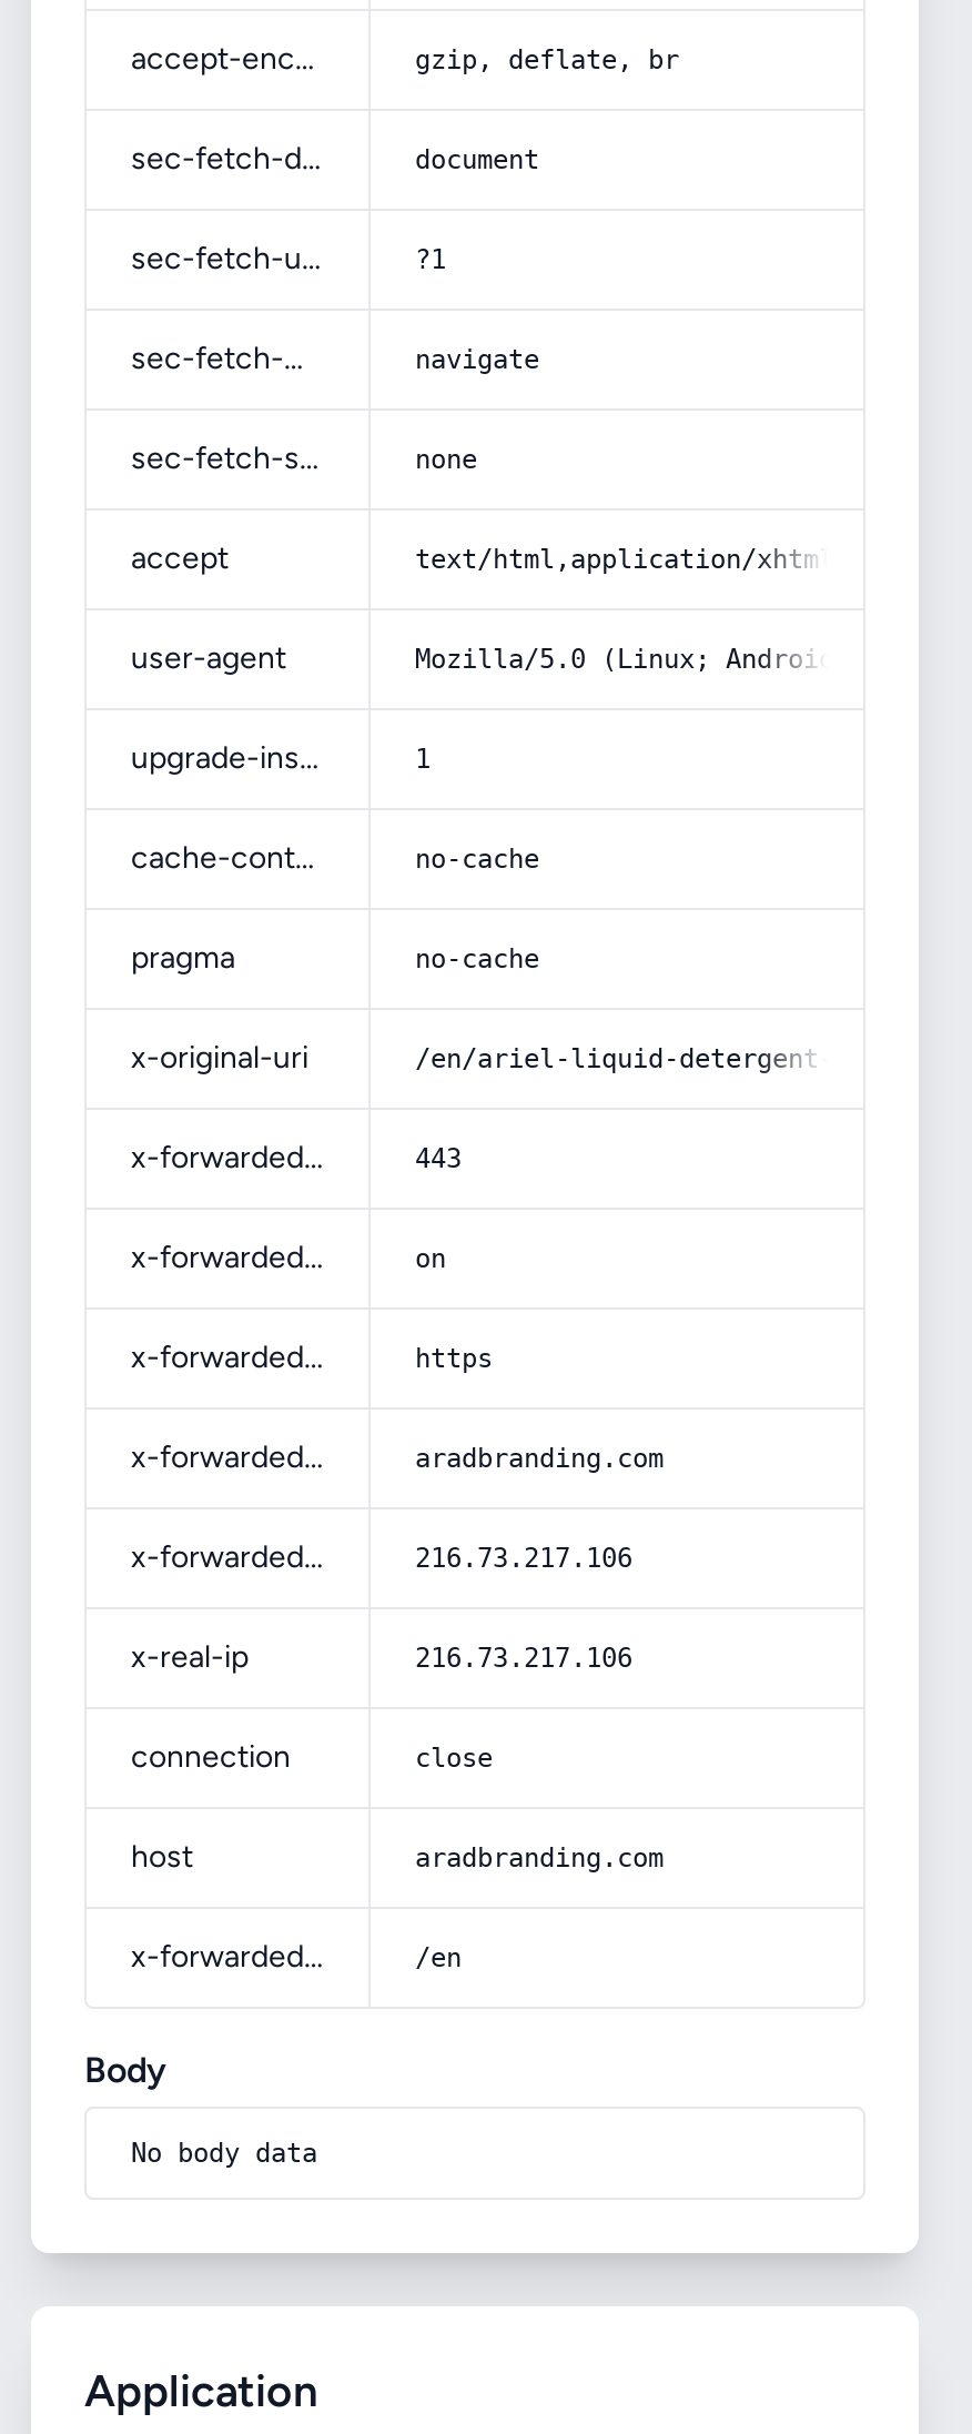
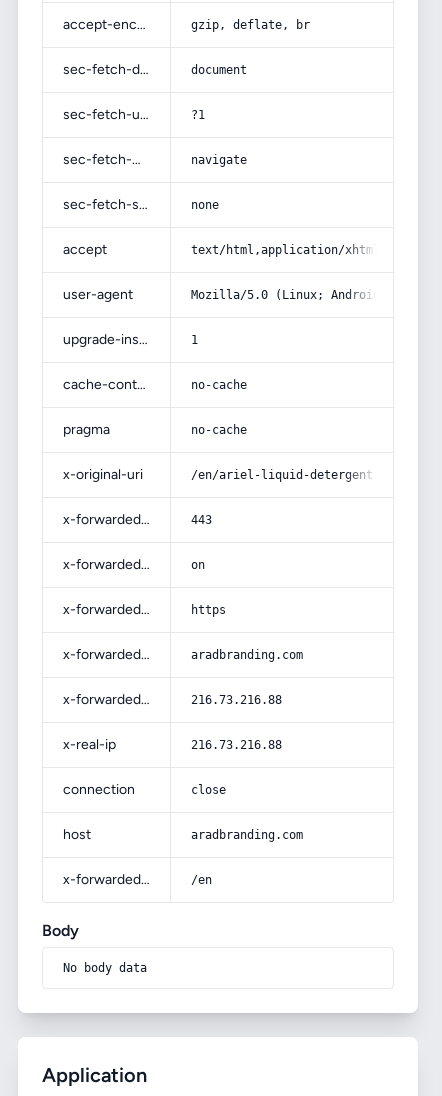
- 216.73.217.106
+ 216.73.216.88

- 216.73.217.106
+ 216.73.216.88
